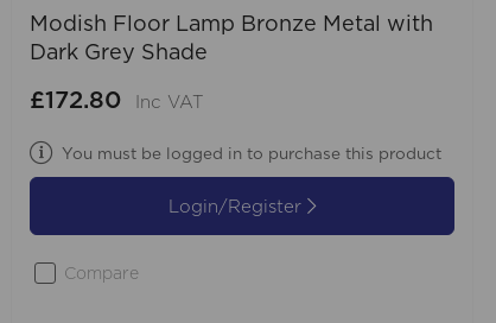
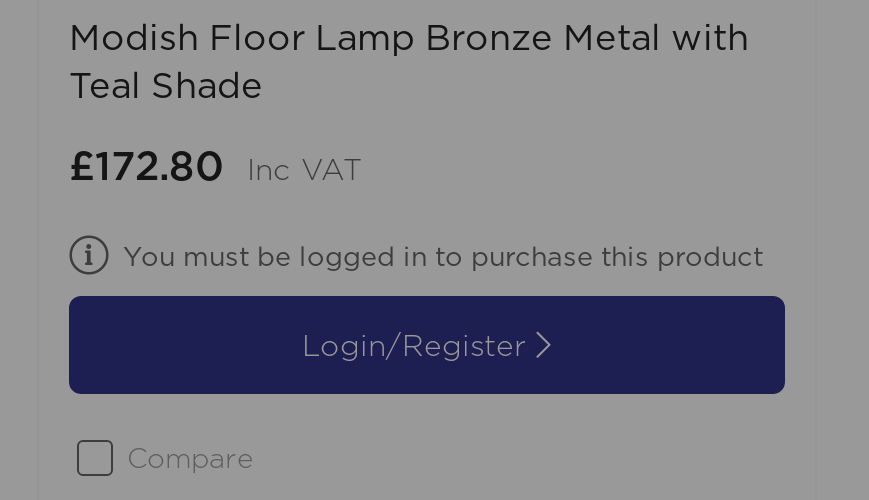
- Dark Grey Shade
+ Teal Shade
